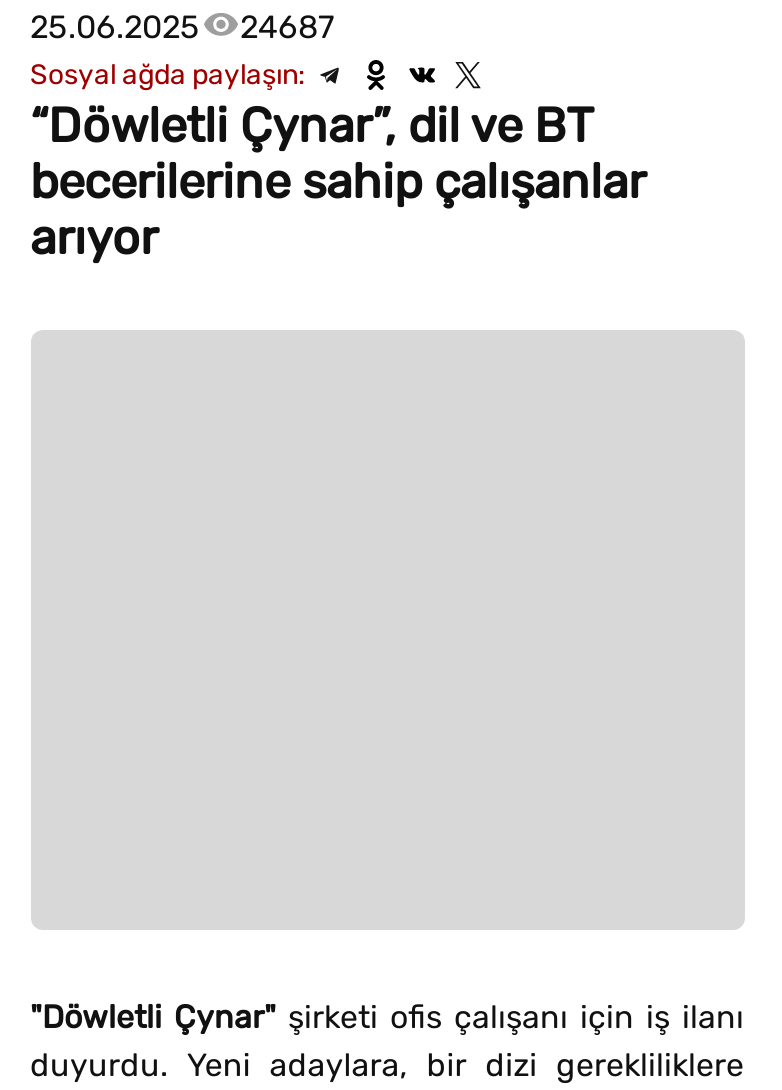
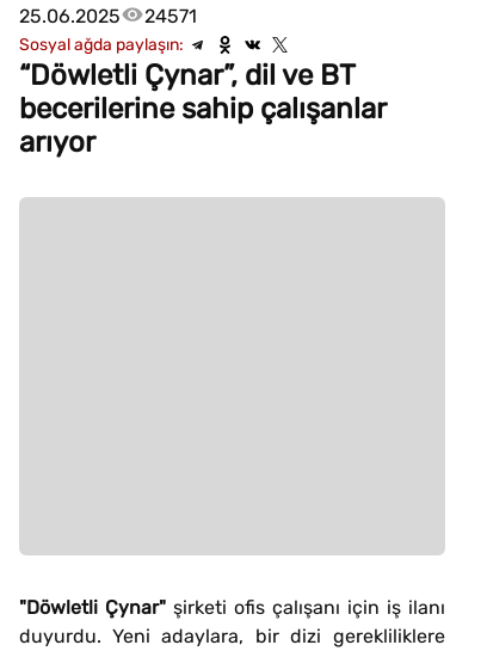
- 25.06.2025 24687
+ 25.06.2025 24571
